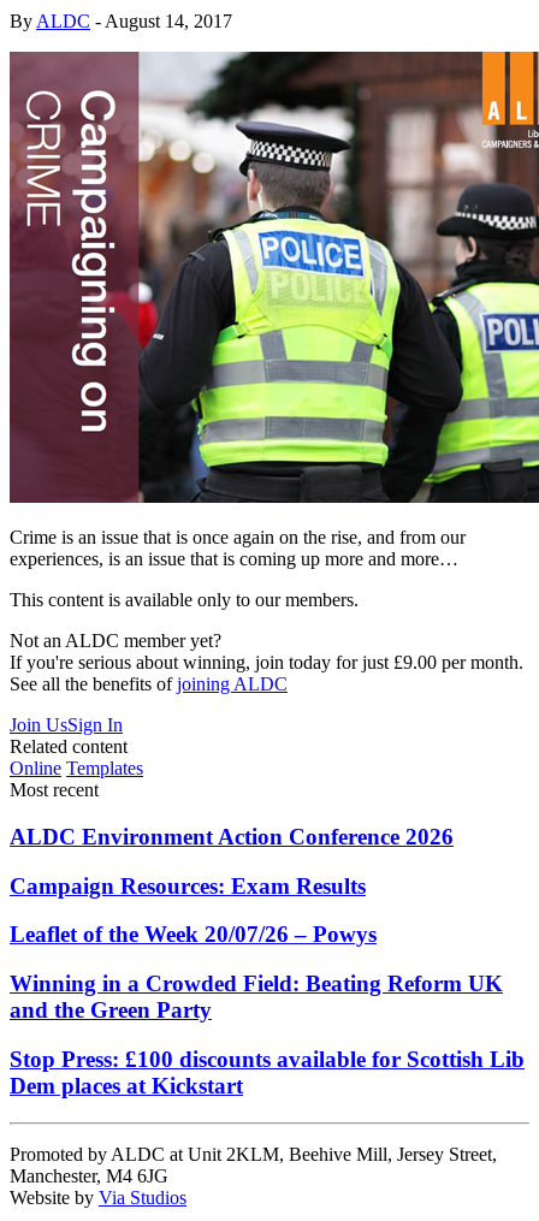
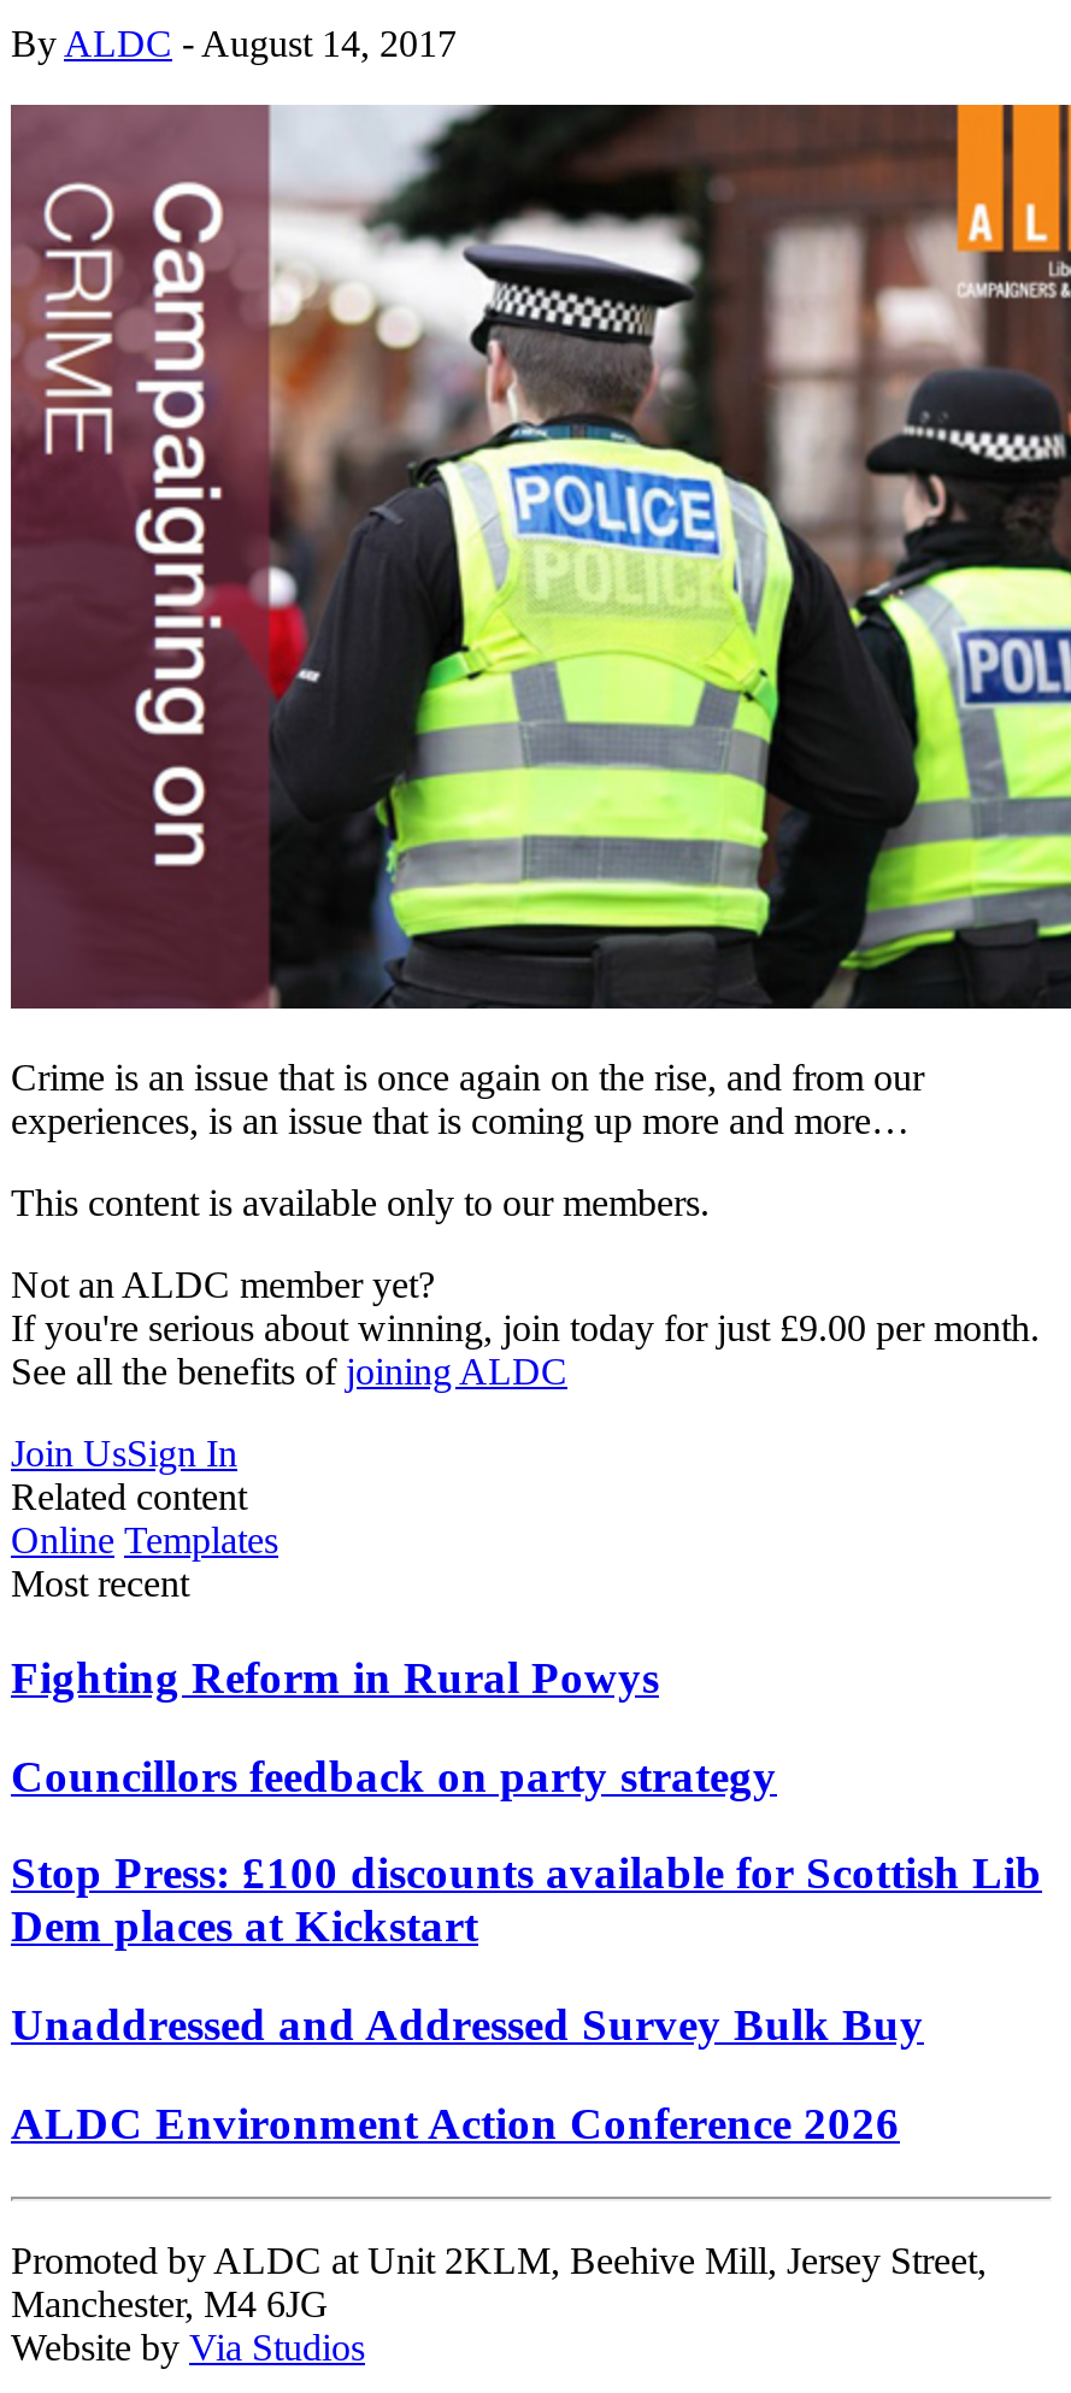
moved down: ALDC Environment Action Conference 2026

- Campaign Resources: Exam Results
- Leaflet of the Week 20/07/26 – Powys
- Winning in a Crowded Field: Beating Reform UK
- and the Green Party
+ Fighting Reform in Rural Powys
+ Councillors feedback on party strategy

moved up: Stop Press: £100 discounts available for Scottish Lib | Dem places at Kickstart

+ Unaddressed and Addressed Survey Bulk Buy
